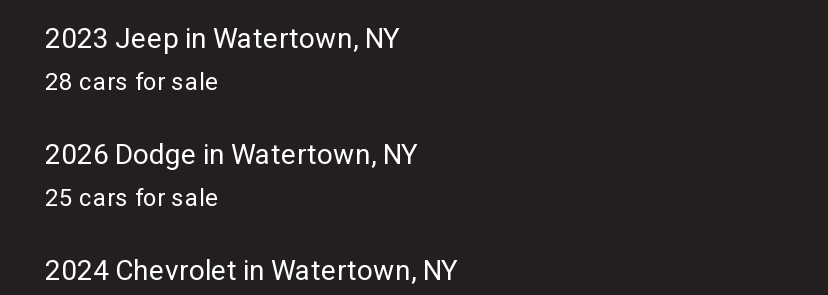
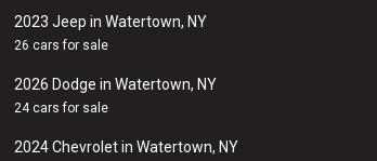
- 28 cars for sale
+ 26 cars for sale

- 25 cars for sale
+ 24 cars for sale
